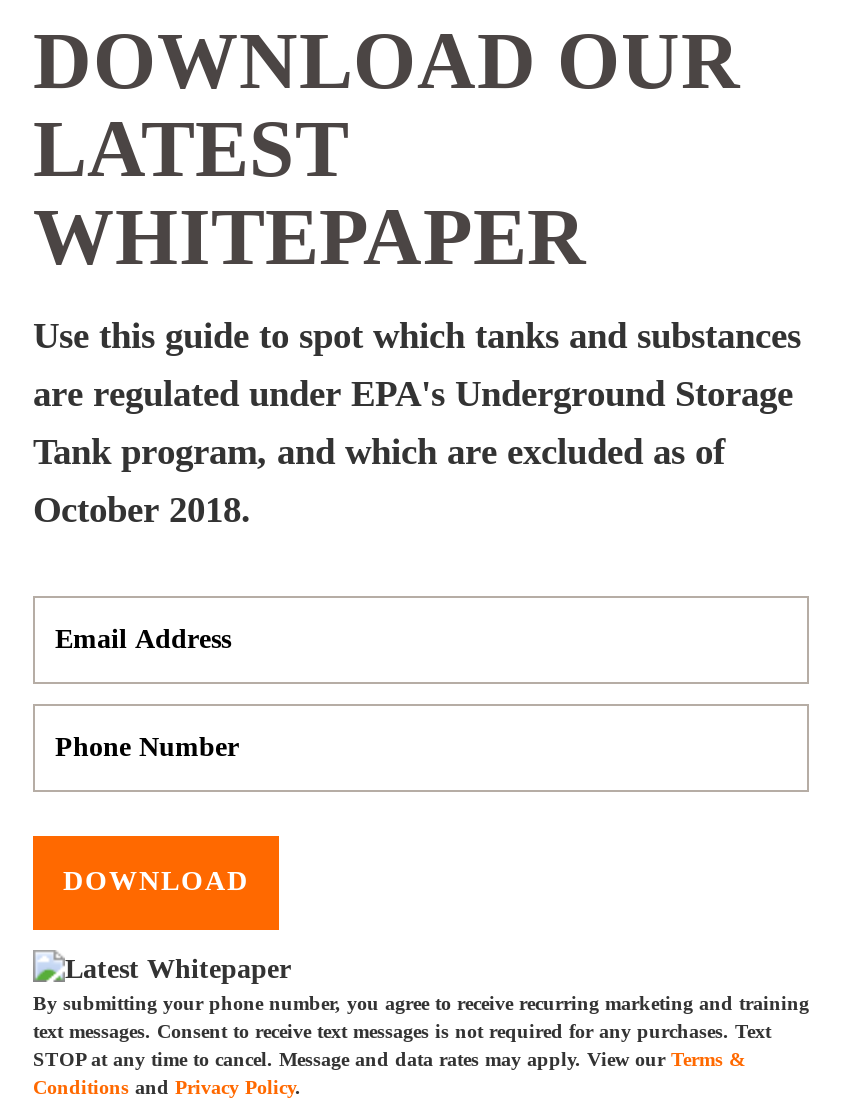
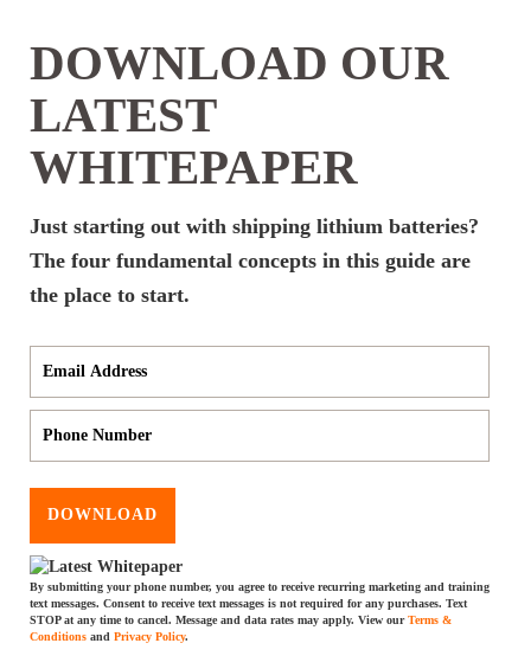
- Use this guide to spot which tanks and substances
- are regulated under EPA's Underground Storage
- Tank program, and which are excluded as of
- October 2018.
+ Just starting out with shipping lithium batteries?
+ The four fundamental concepts in this guide are
+ the place to start.
